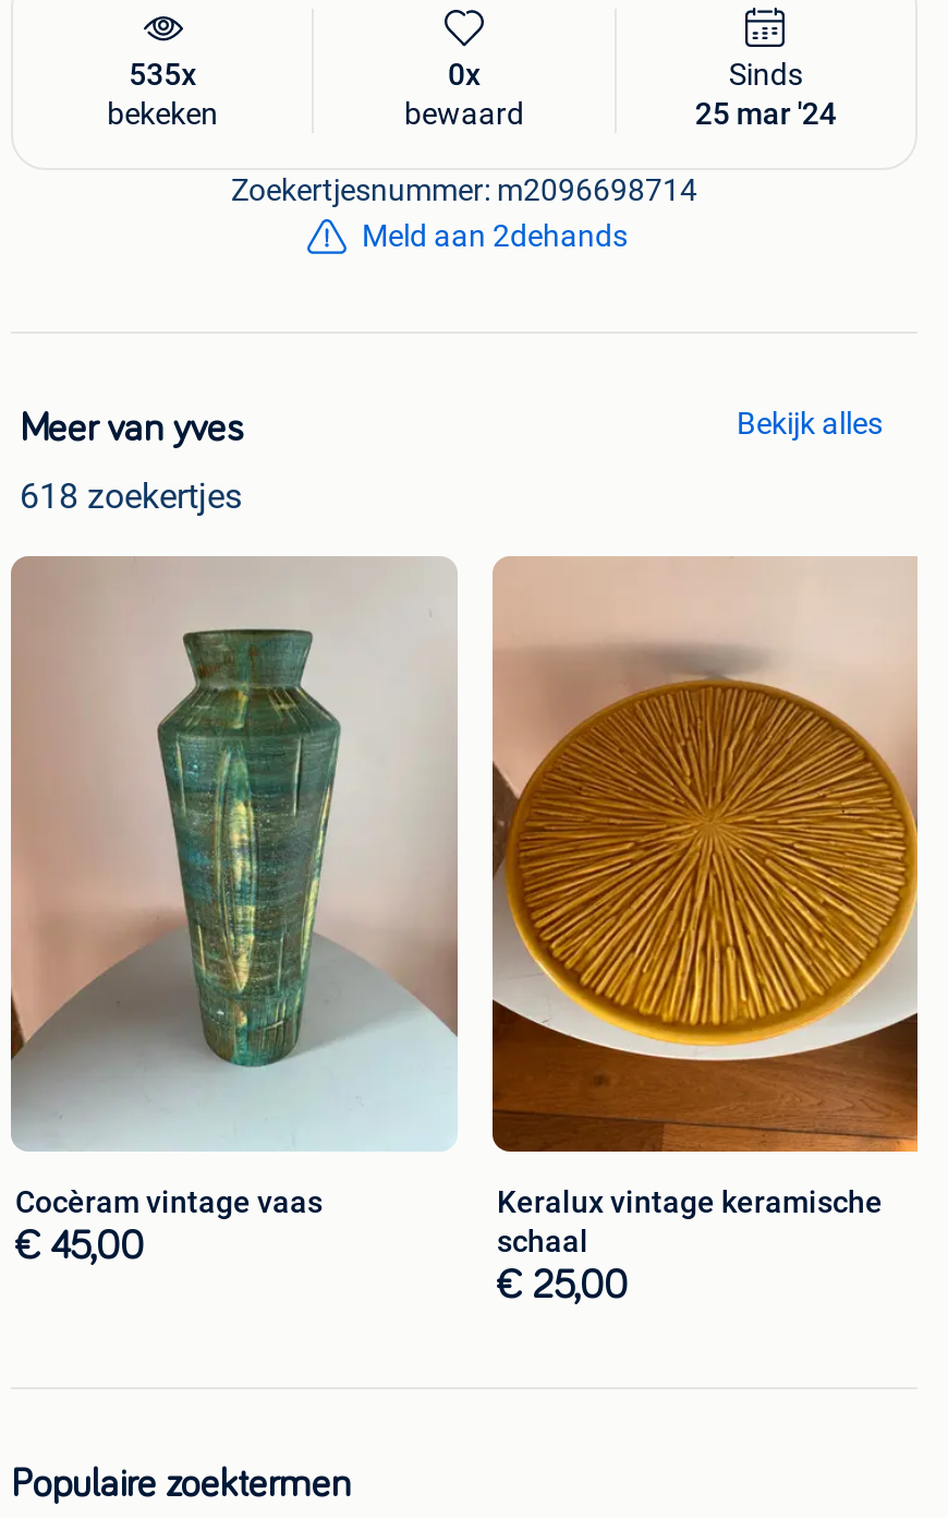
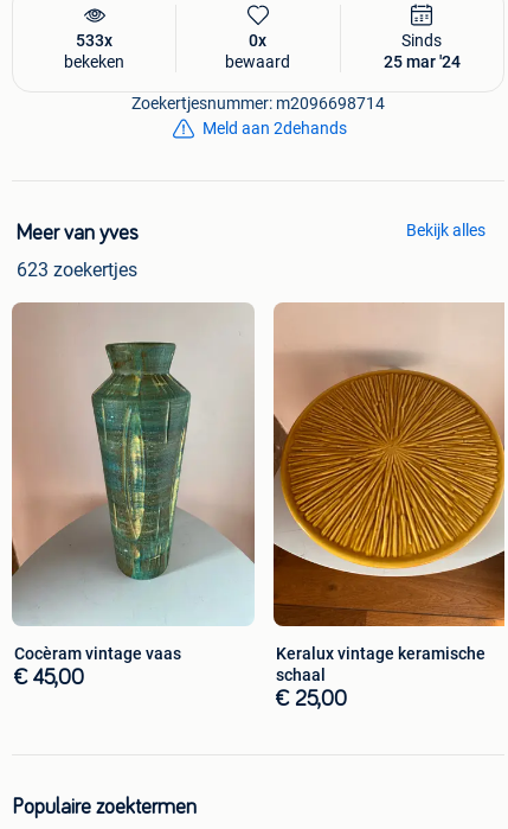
- 535x
+ 533x

- 618 zoekertjes
+ 623 zoekertjes
